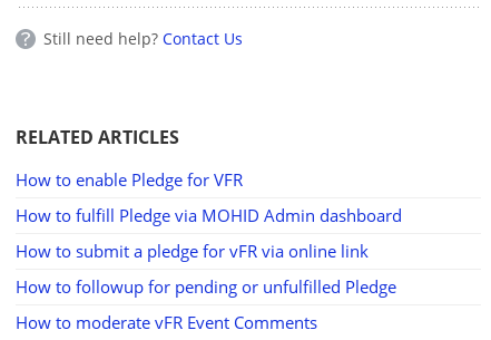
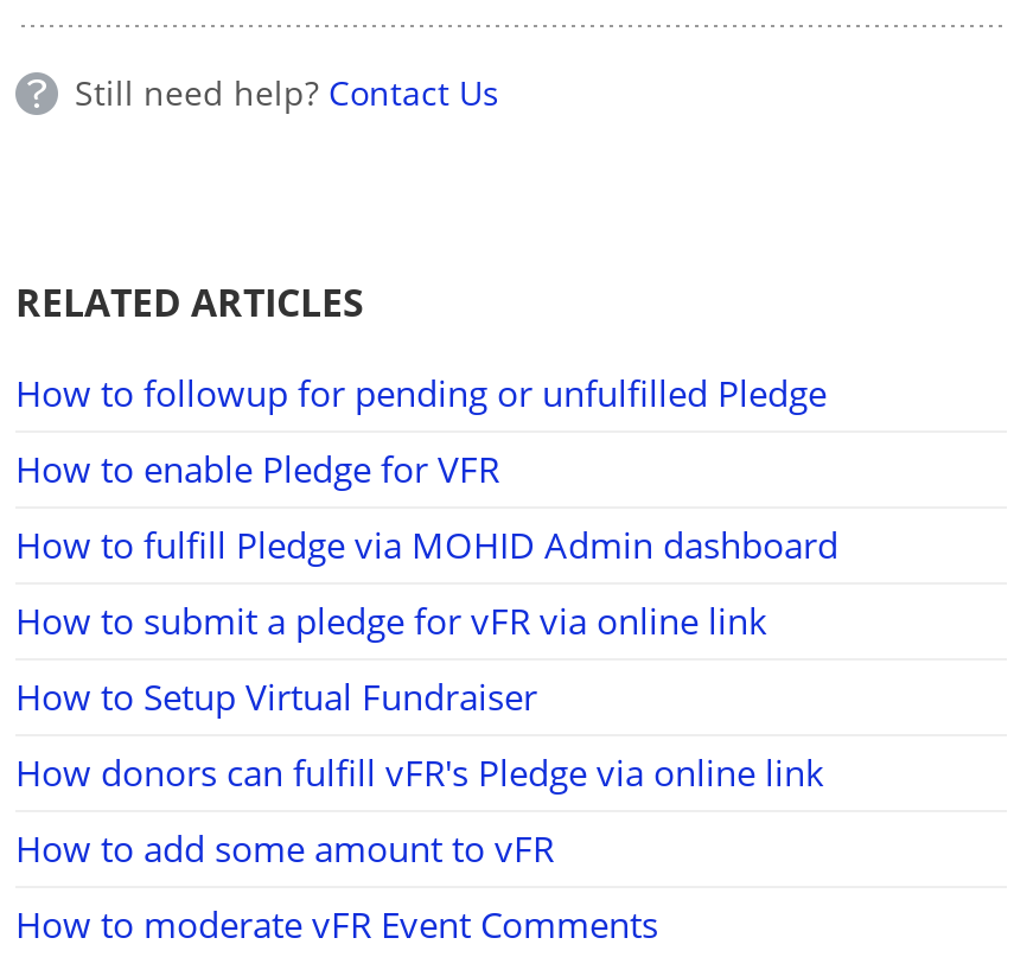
+ How to Setup Virtual Fundraiser
+ How donors can fulfill vFR's Pledge via online link
+ How to add some amount to vFR

moved up: How to followup for pending or unfulfilled Pledge
